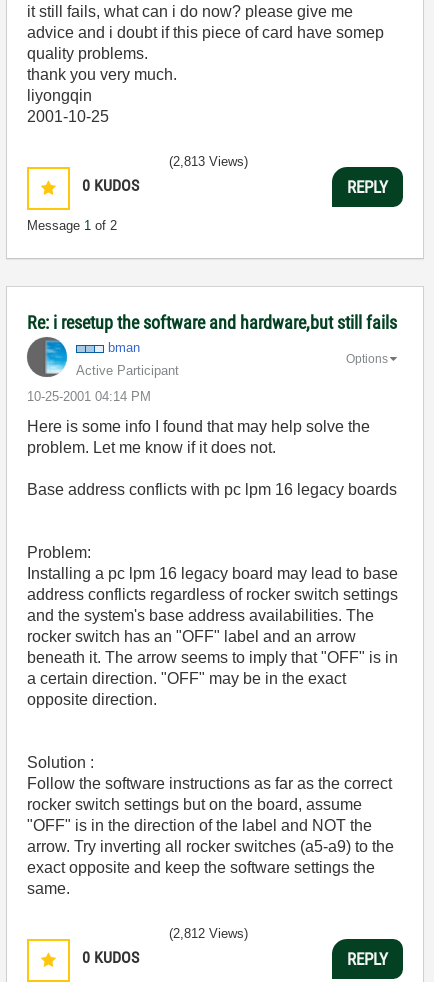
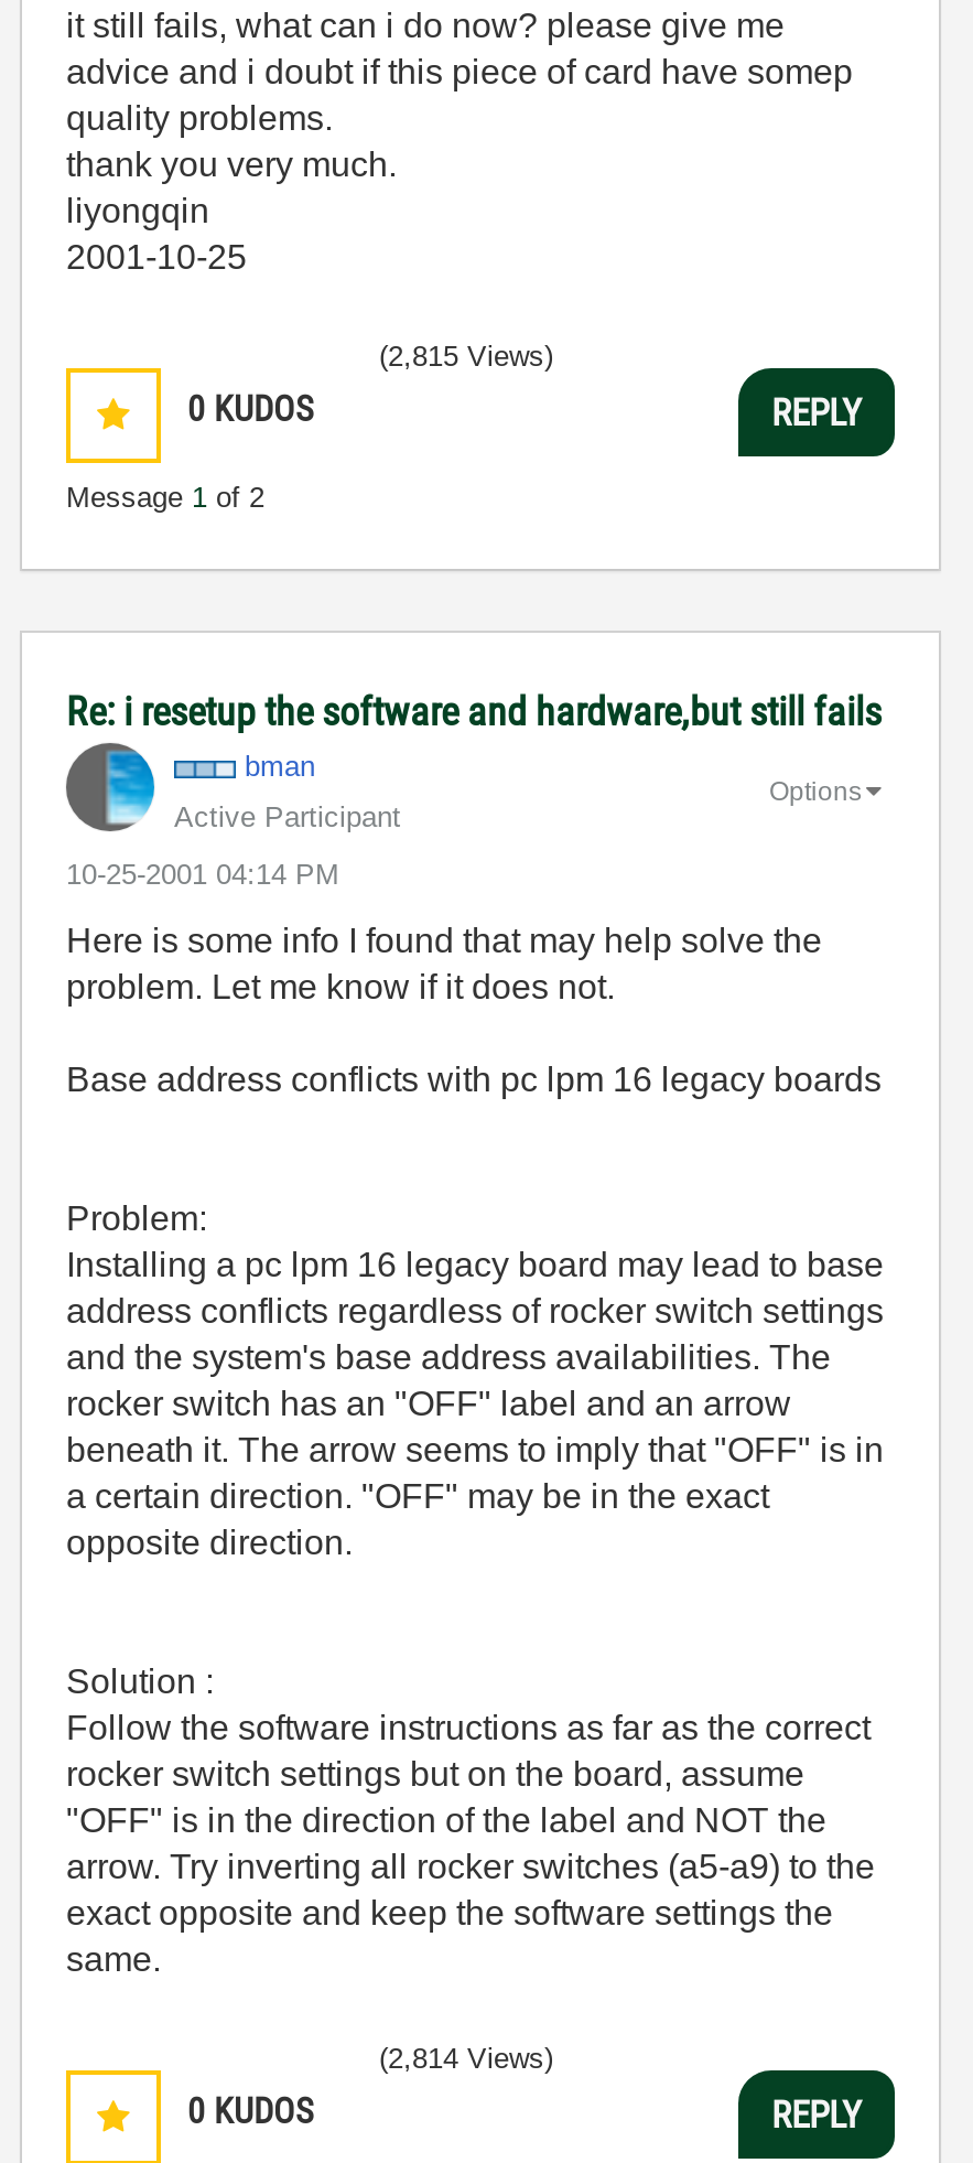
- (2,813 Views)
+ (2,815 Views)

- (2,812 Views)
+ (2,814 Views)
